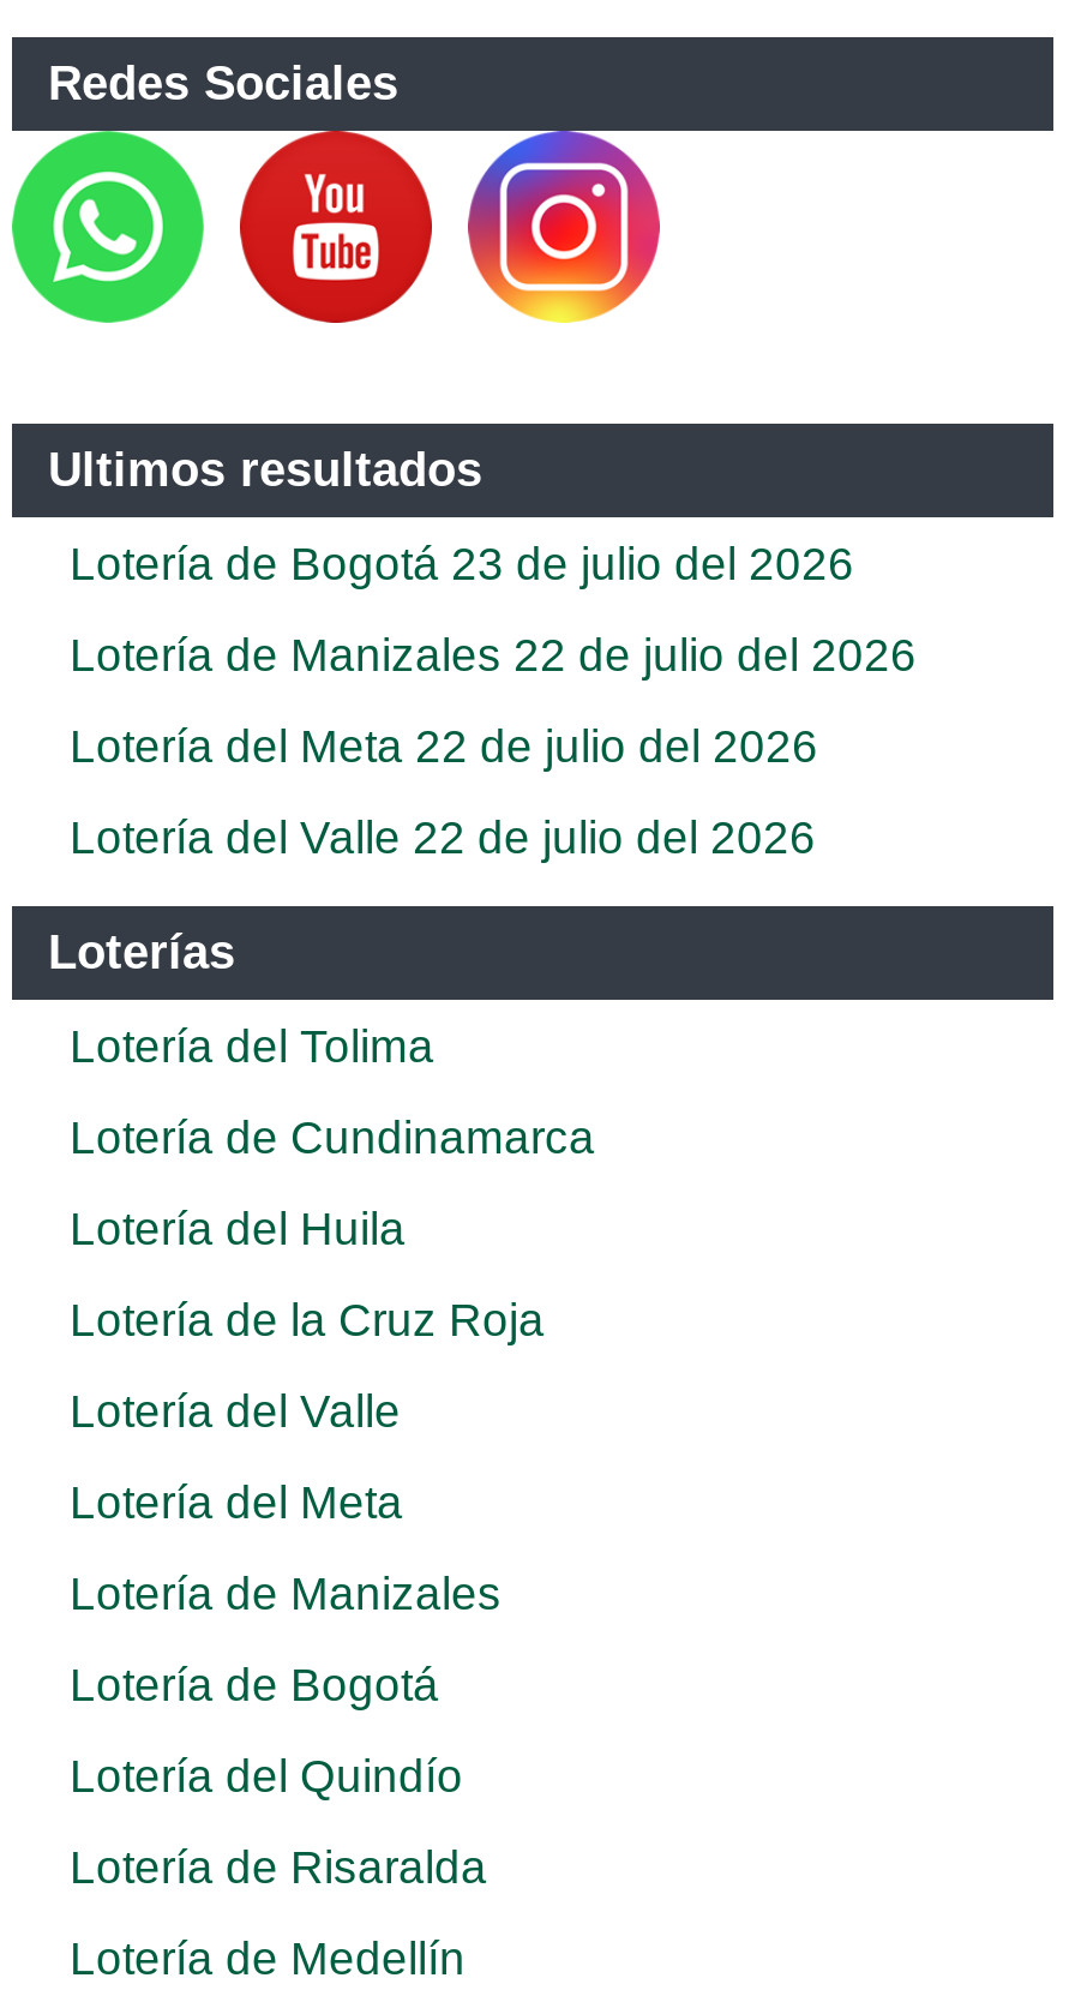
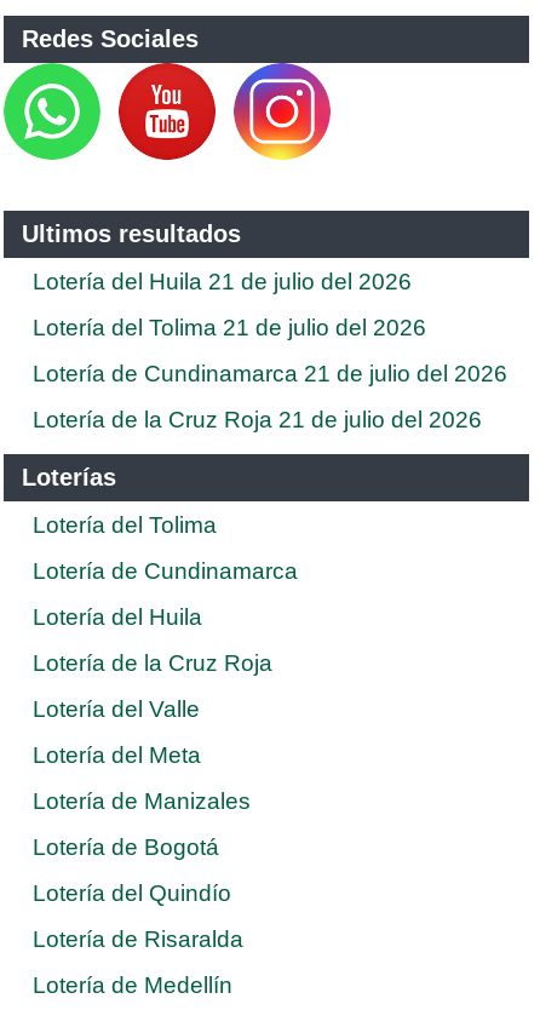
- Lotería de Bogotá 23 de julio del 2026
+ Lotería del Huila 21 de julio del 2026

- Lotería de Manizales 22 de julio del 2026
+ Lotería del Tolima 21 de julio del 2026

- Lotería del Meta 22 de julio del 2026
+ Lotería de Cundinamarca 21 de julio del 2026

- Lotería del Valle 22 de julio del 2026
+ Lotería de la Cruz Roja 21 de julio del 2026
